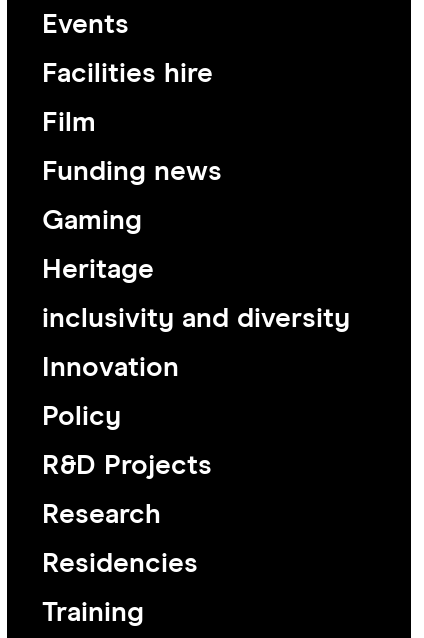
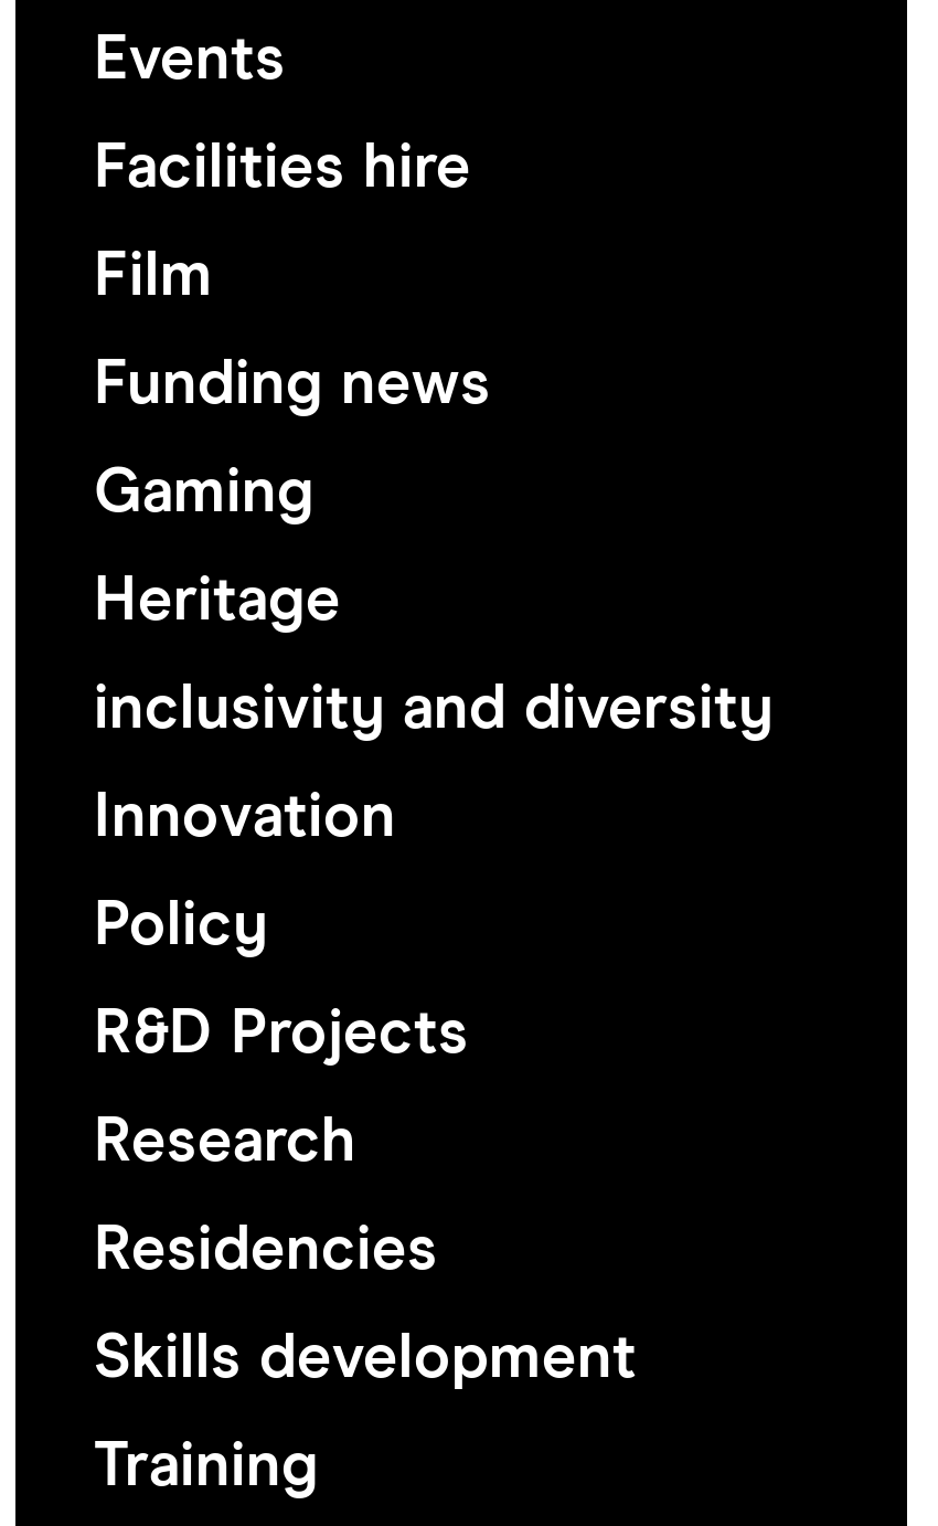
+ Skills development
